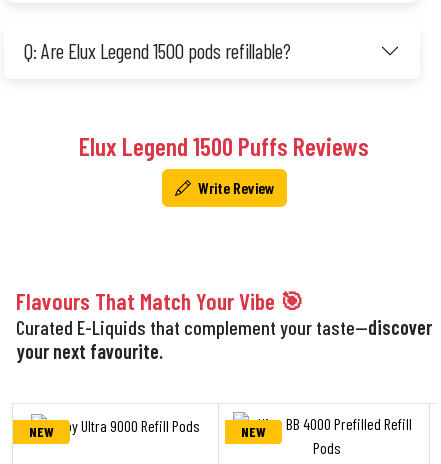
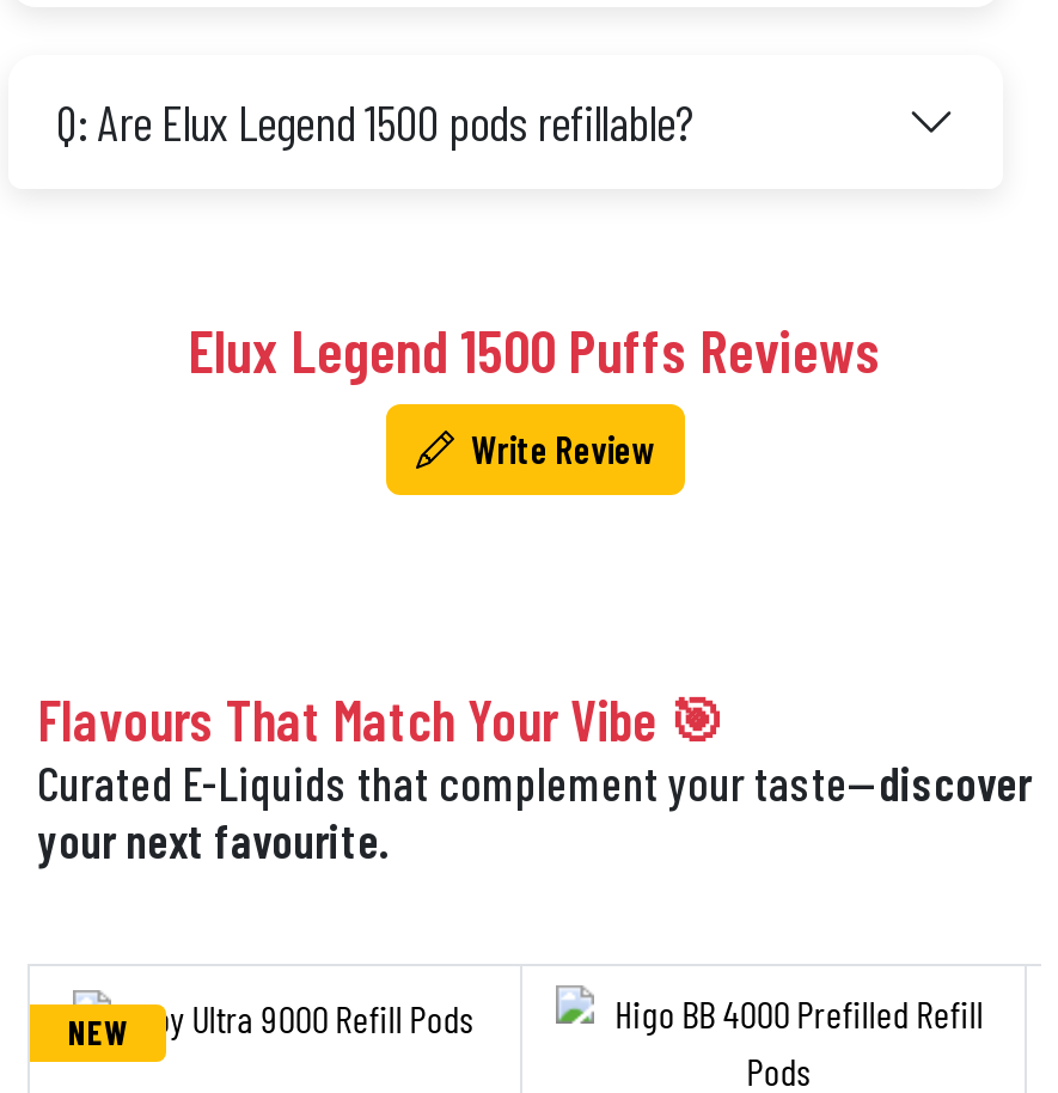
- NEW
